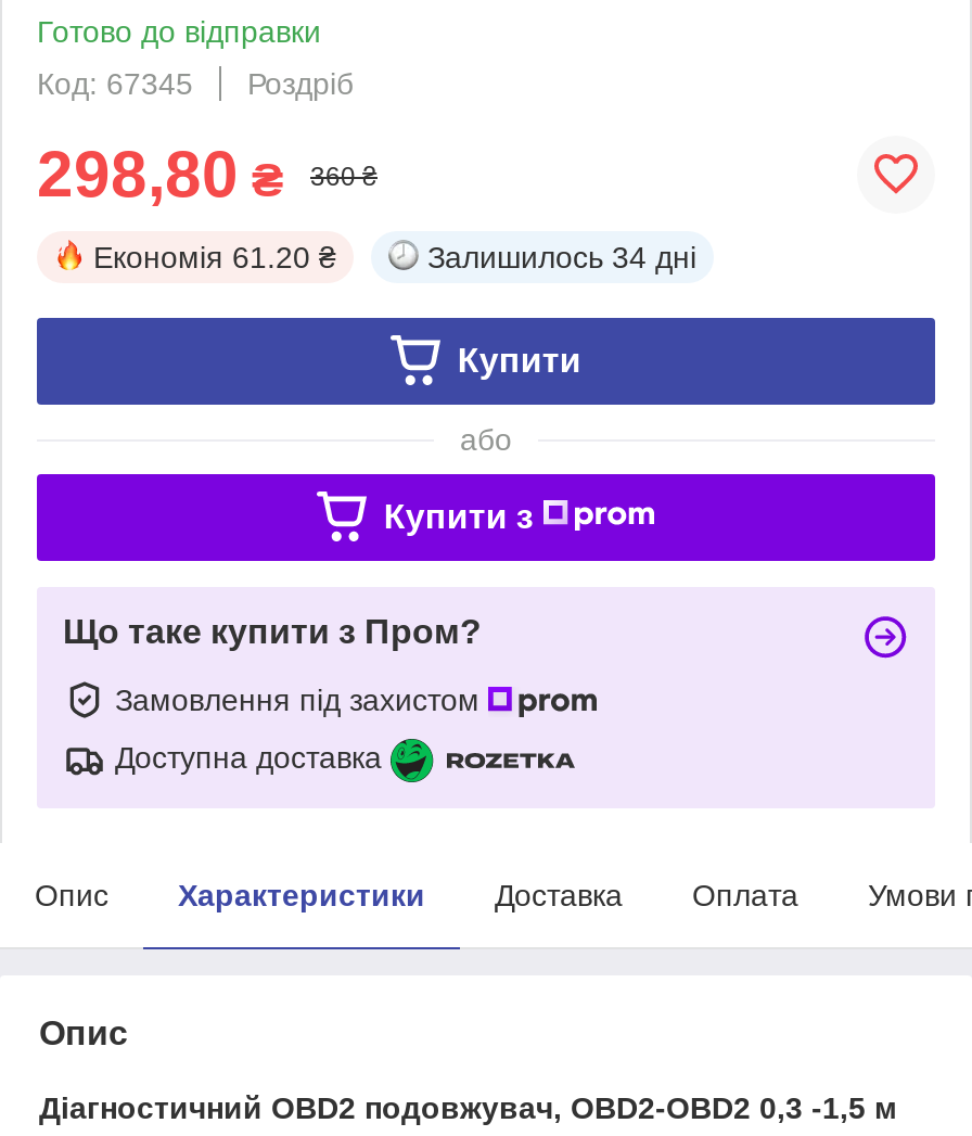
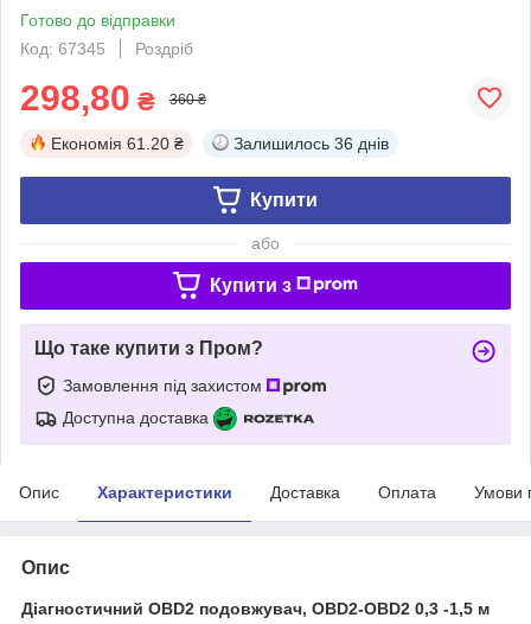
- Залишилось 34 дні
+ Залишилось 36 днів
